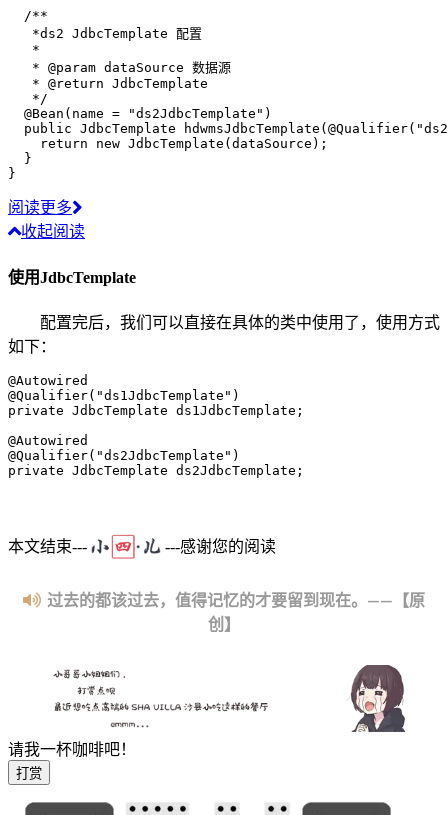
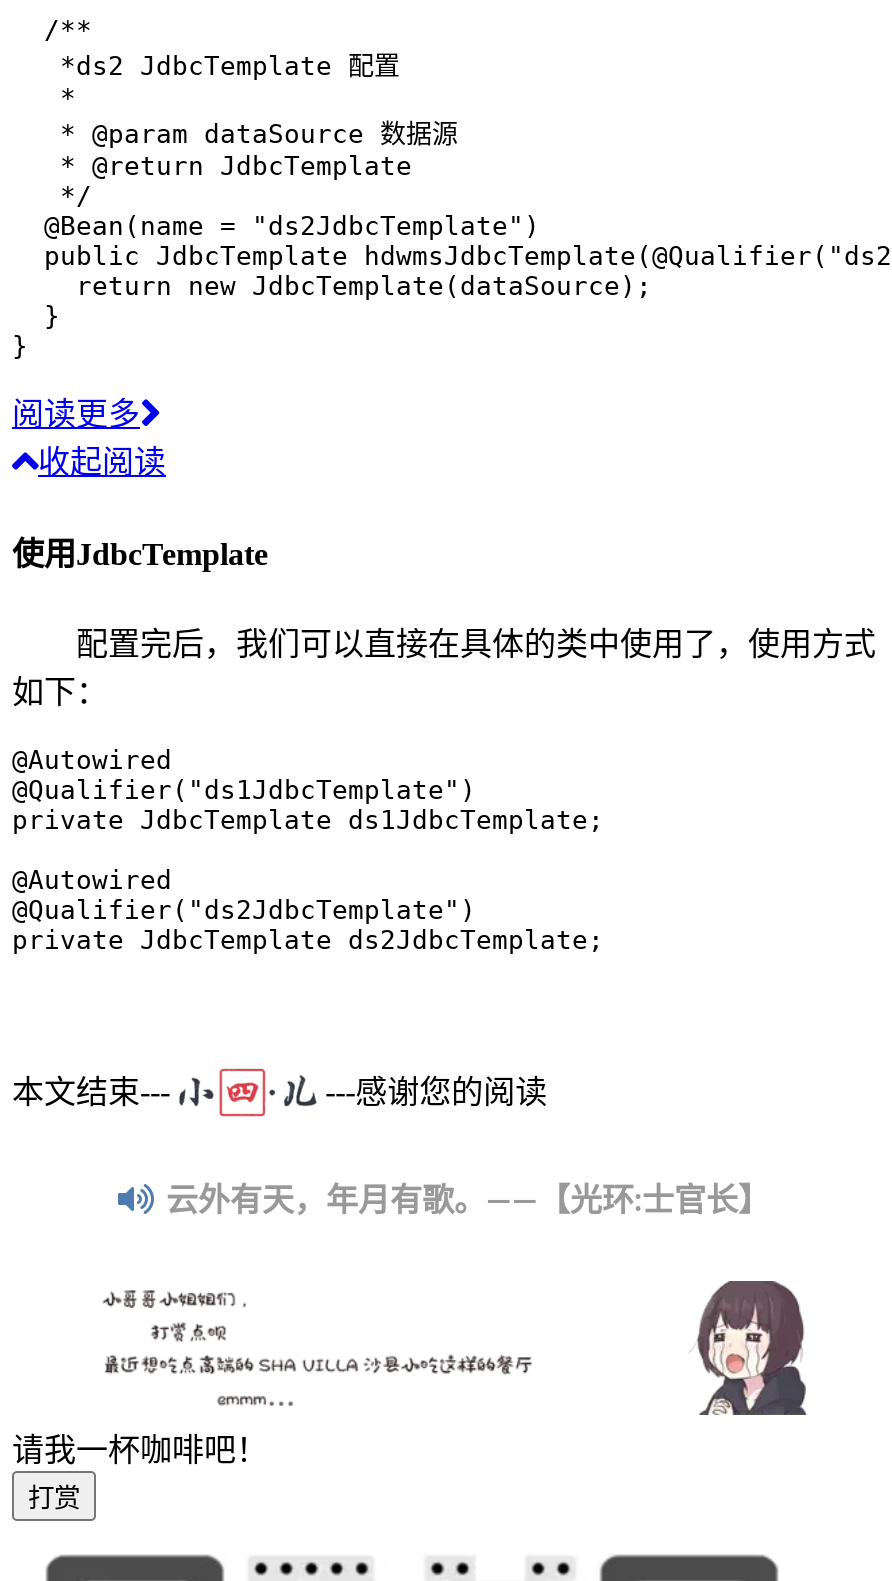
- 过去的都该过去，值得记忆的才要留到现在。——【原
- 创】
+ 云外有天，年月有歌。——【光环:士官长】
